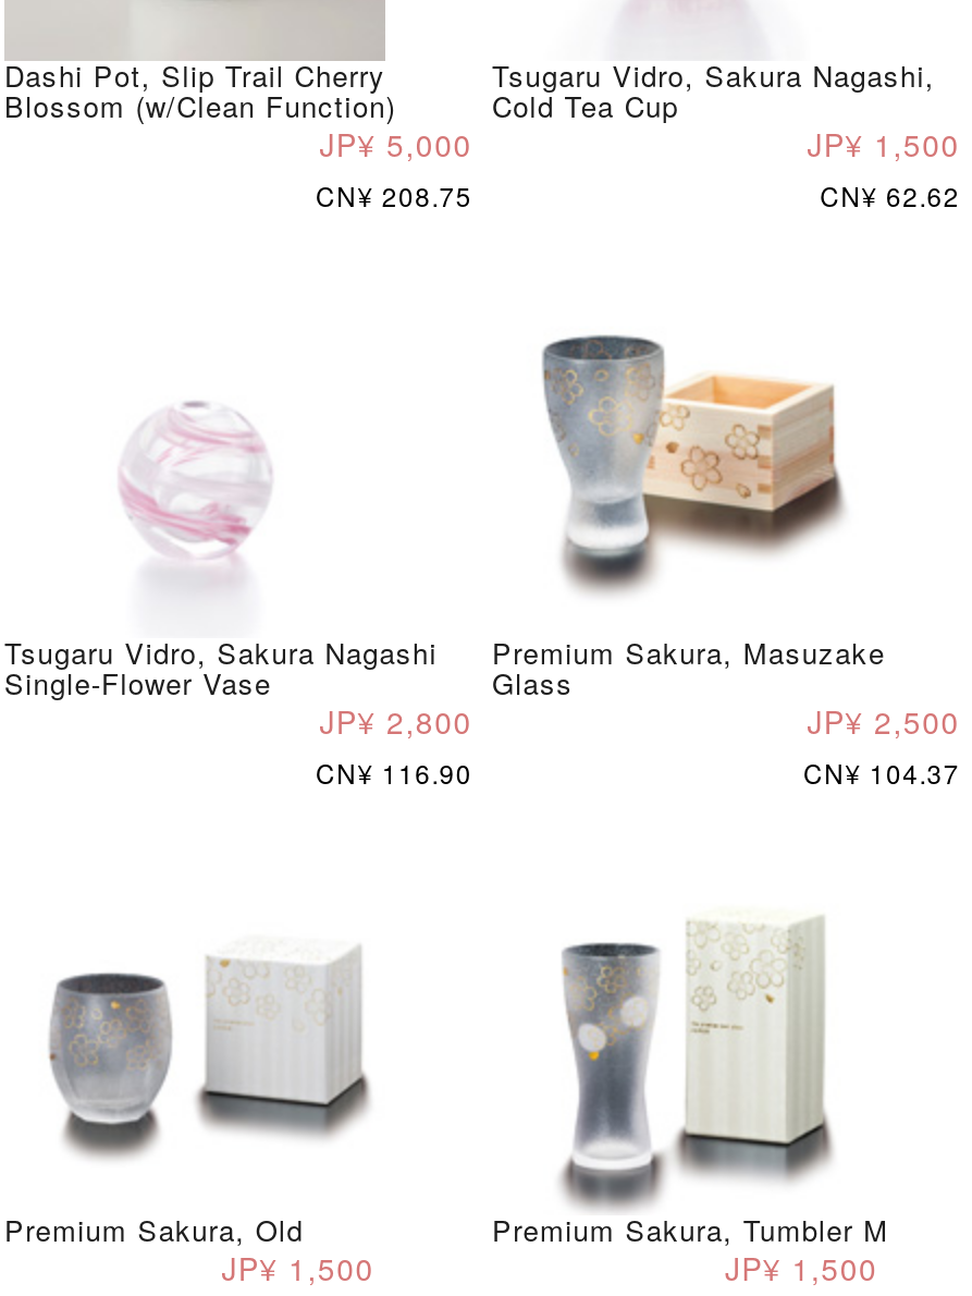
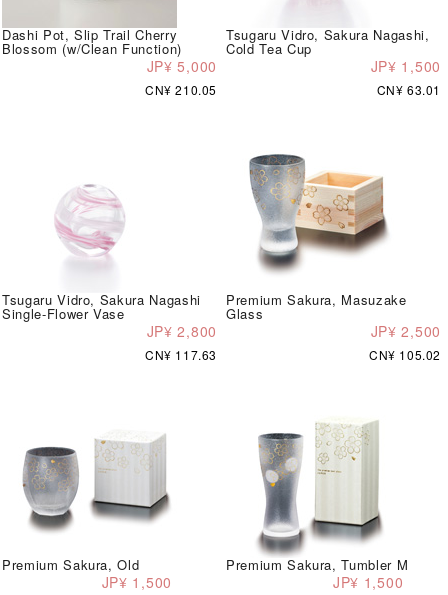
- CN¥ 208.75
+ CN¥ 210.05

- CN¥ 62.62
+ CN¥ 63.01

- CN¥ 116.90
+ CN¥ 117.63

- CN¥ 104.37
+ CN¥ 105.02
